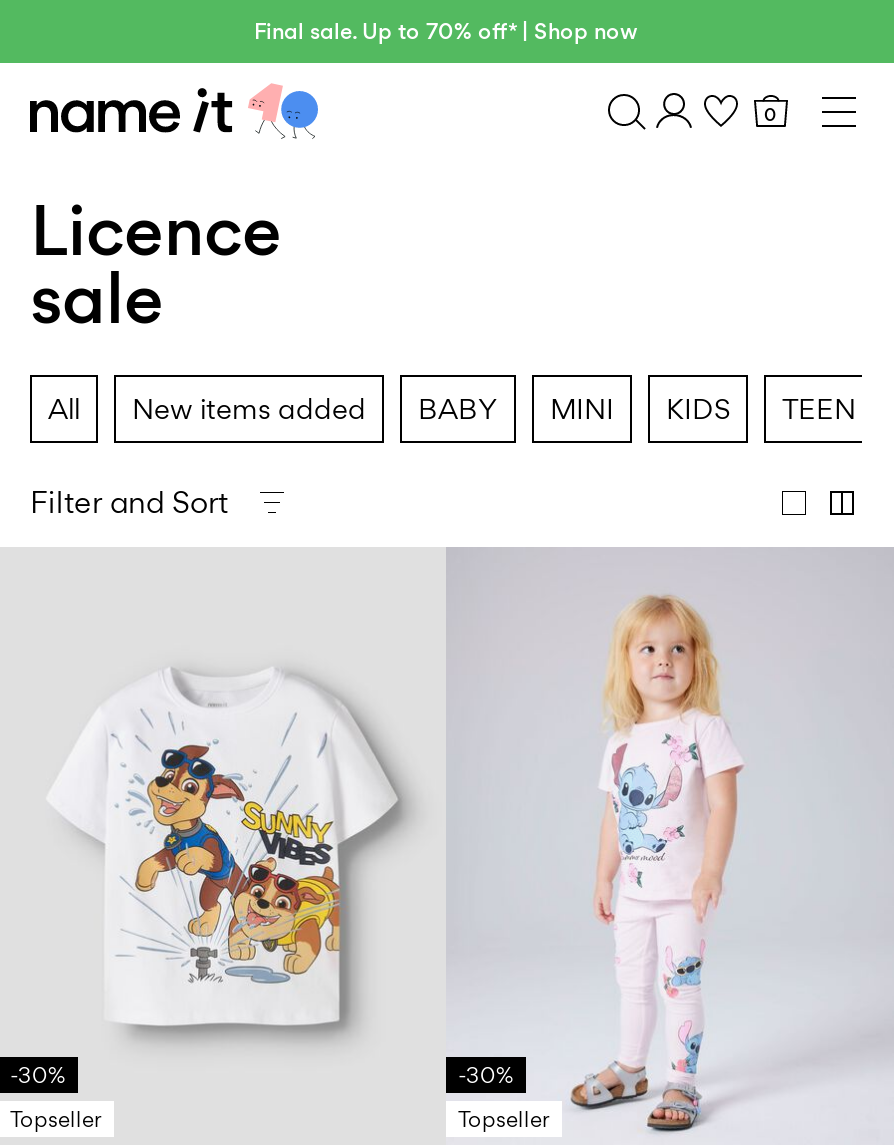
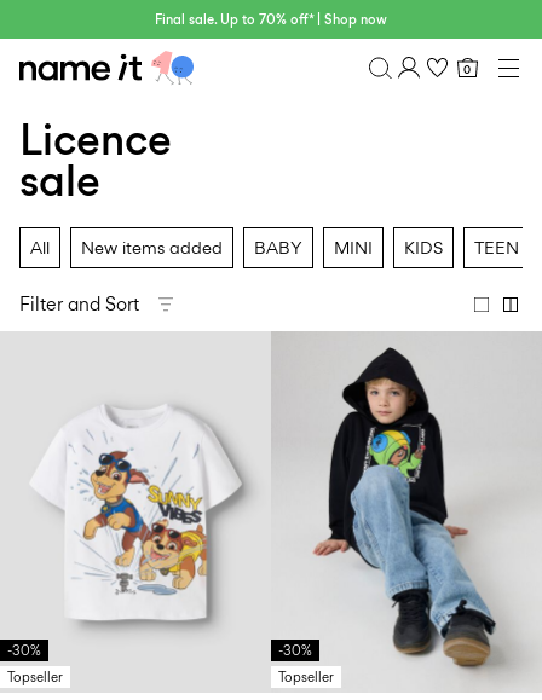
- [image]
+ [image]
